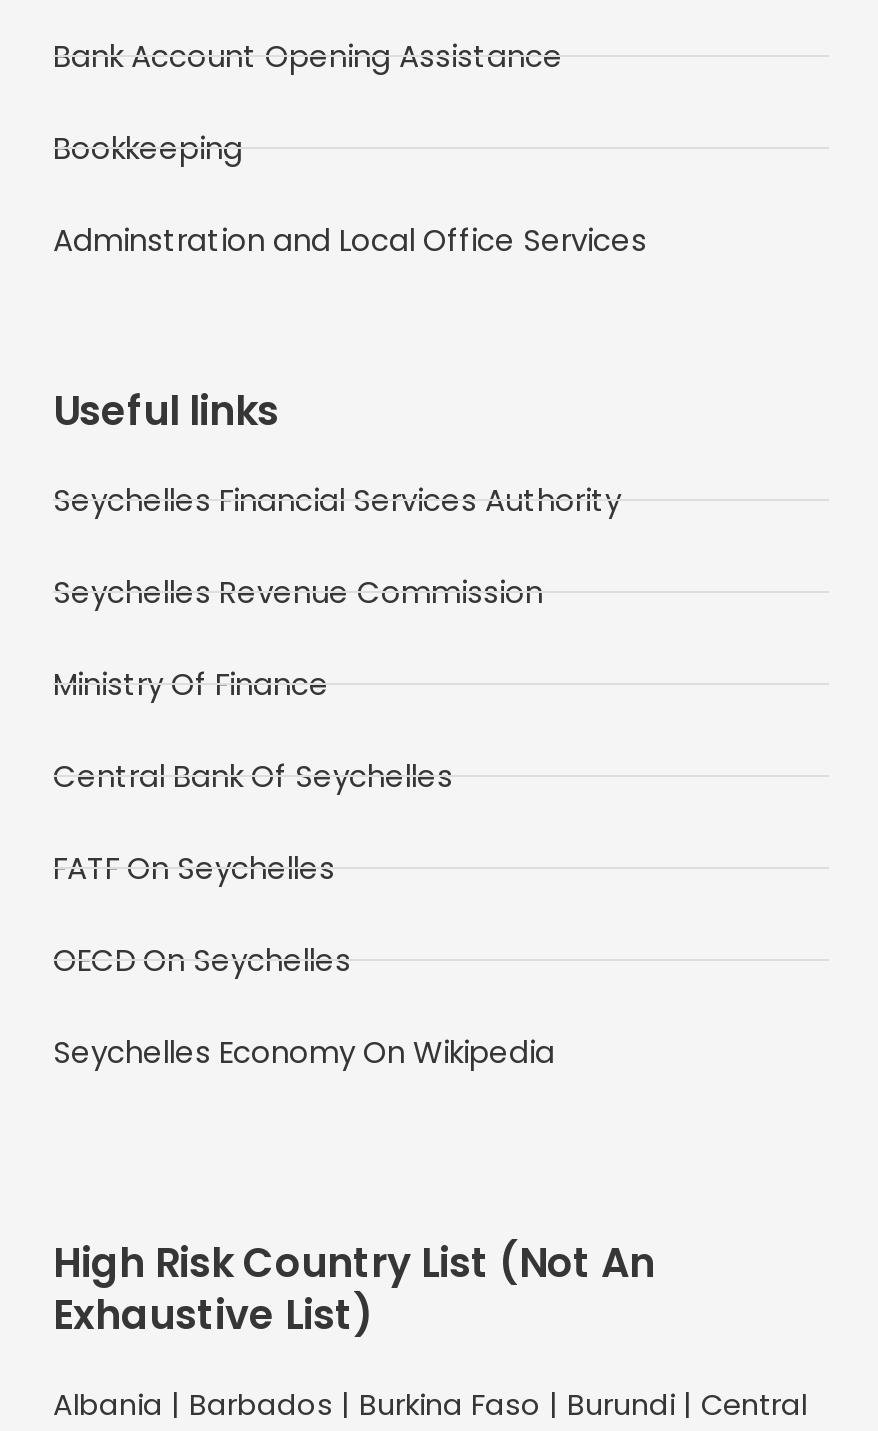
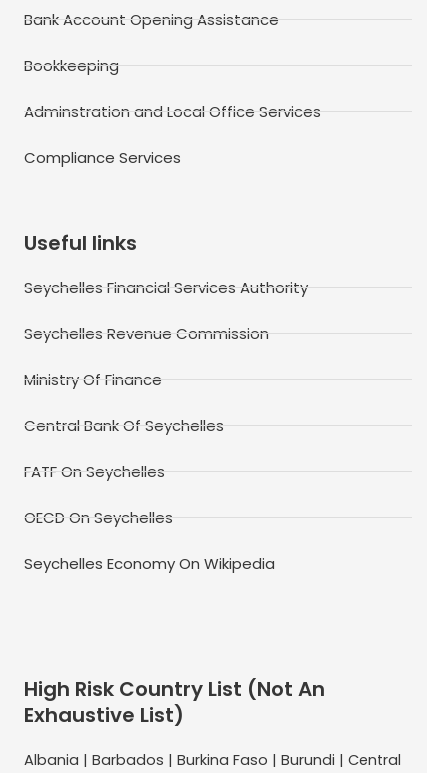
+ Compliance Services
